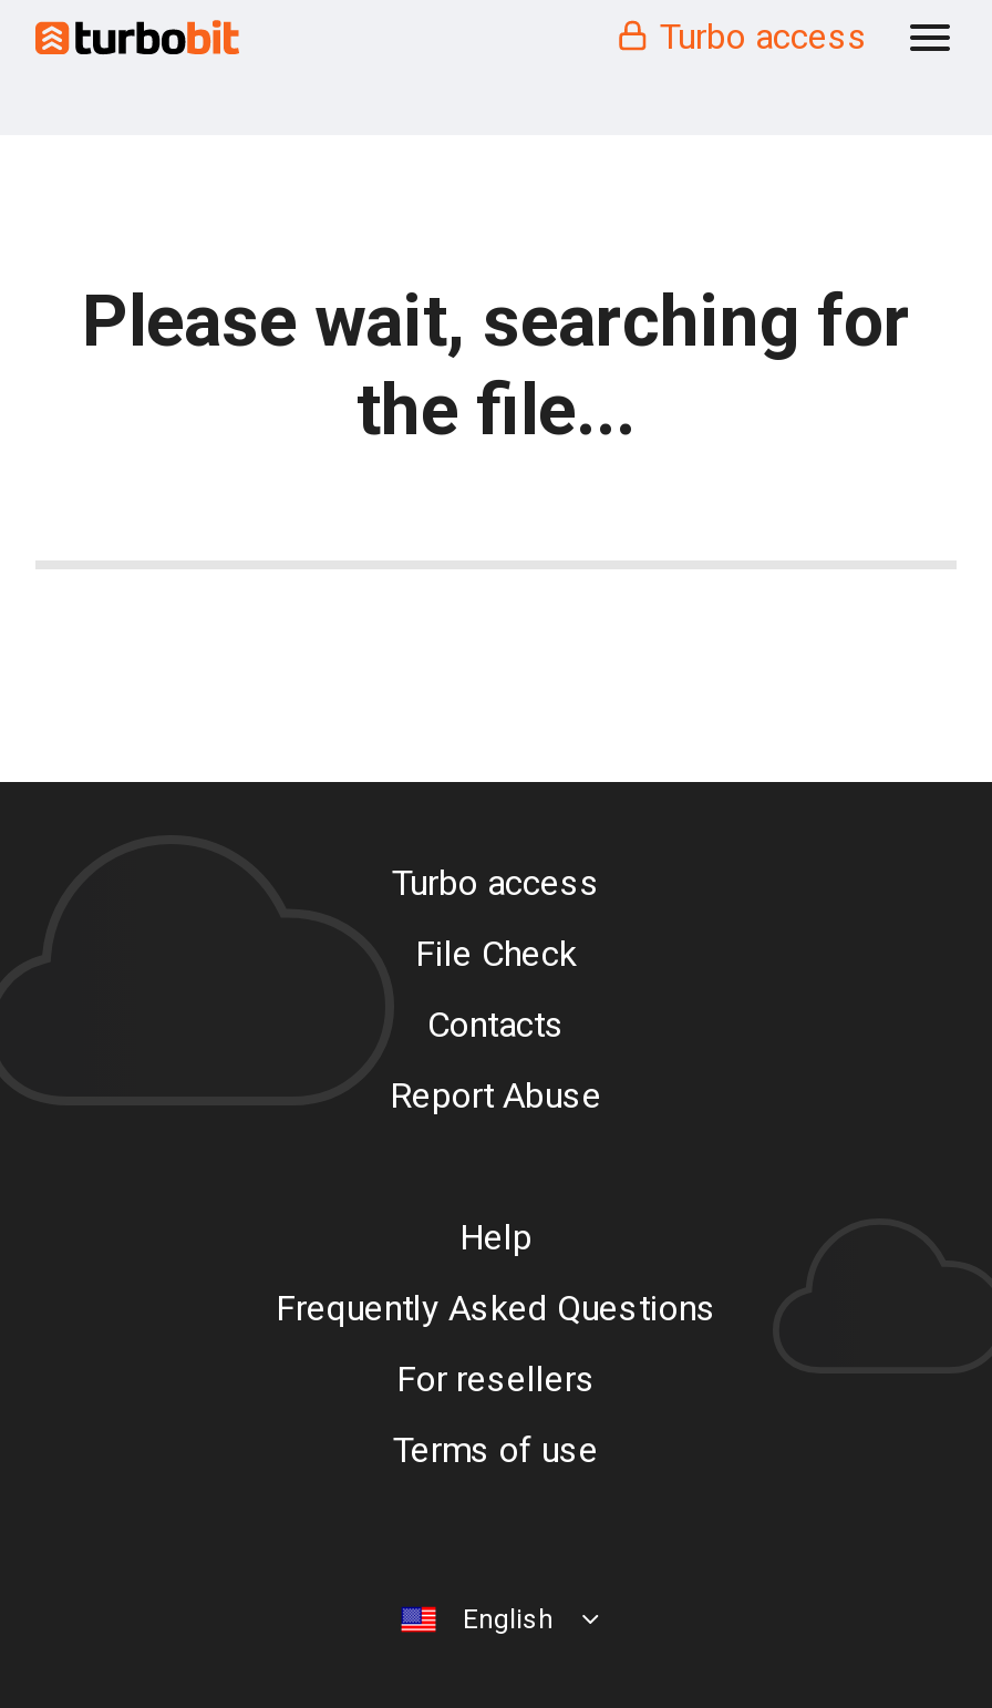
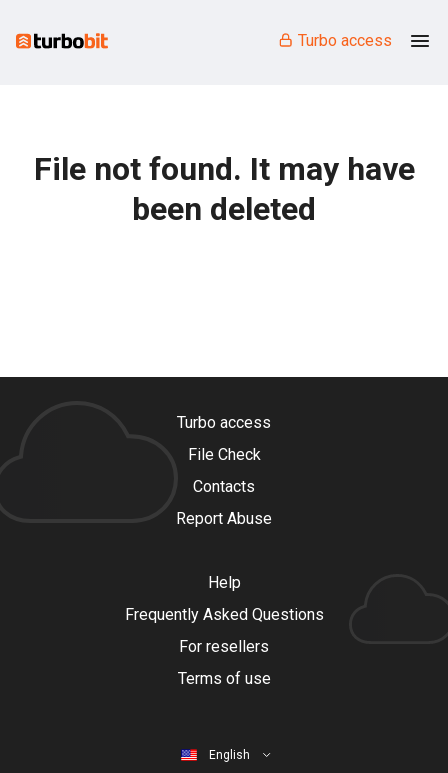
- Please wait, searching for
- the file...
+ File not found. It may have
+ been deleted
